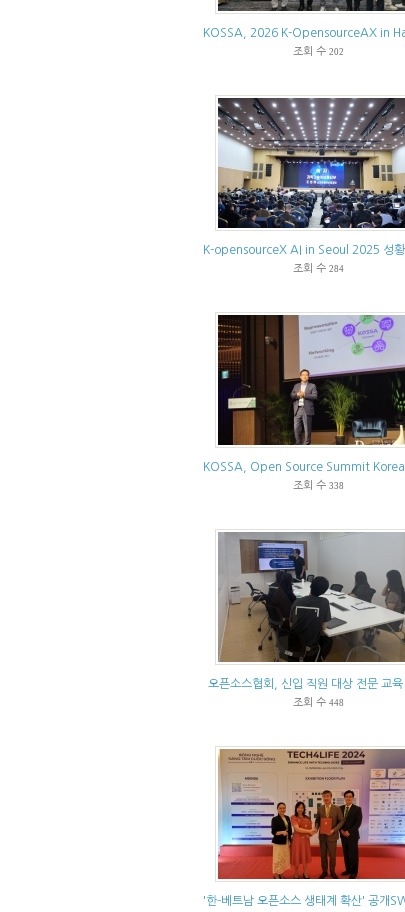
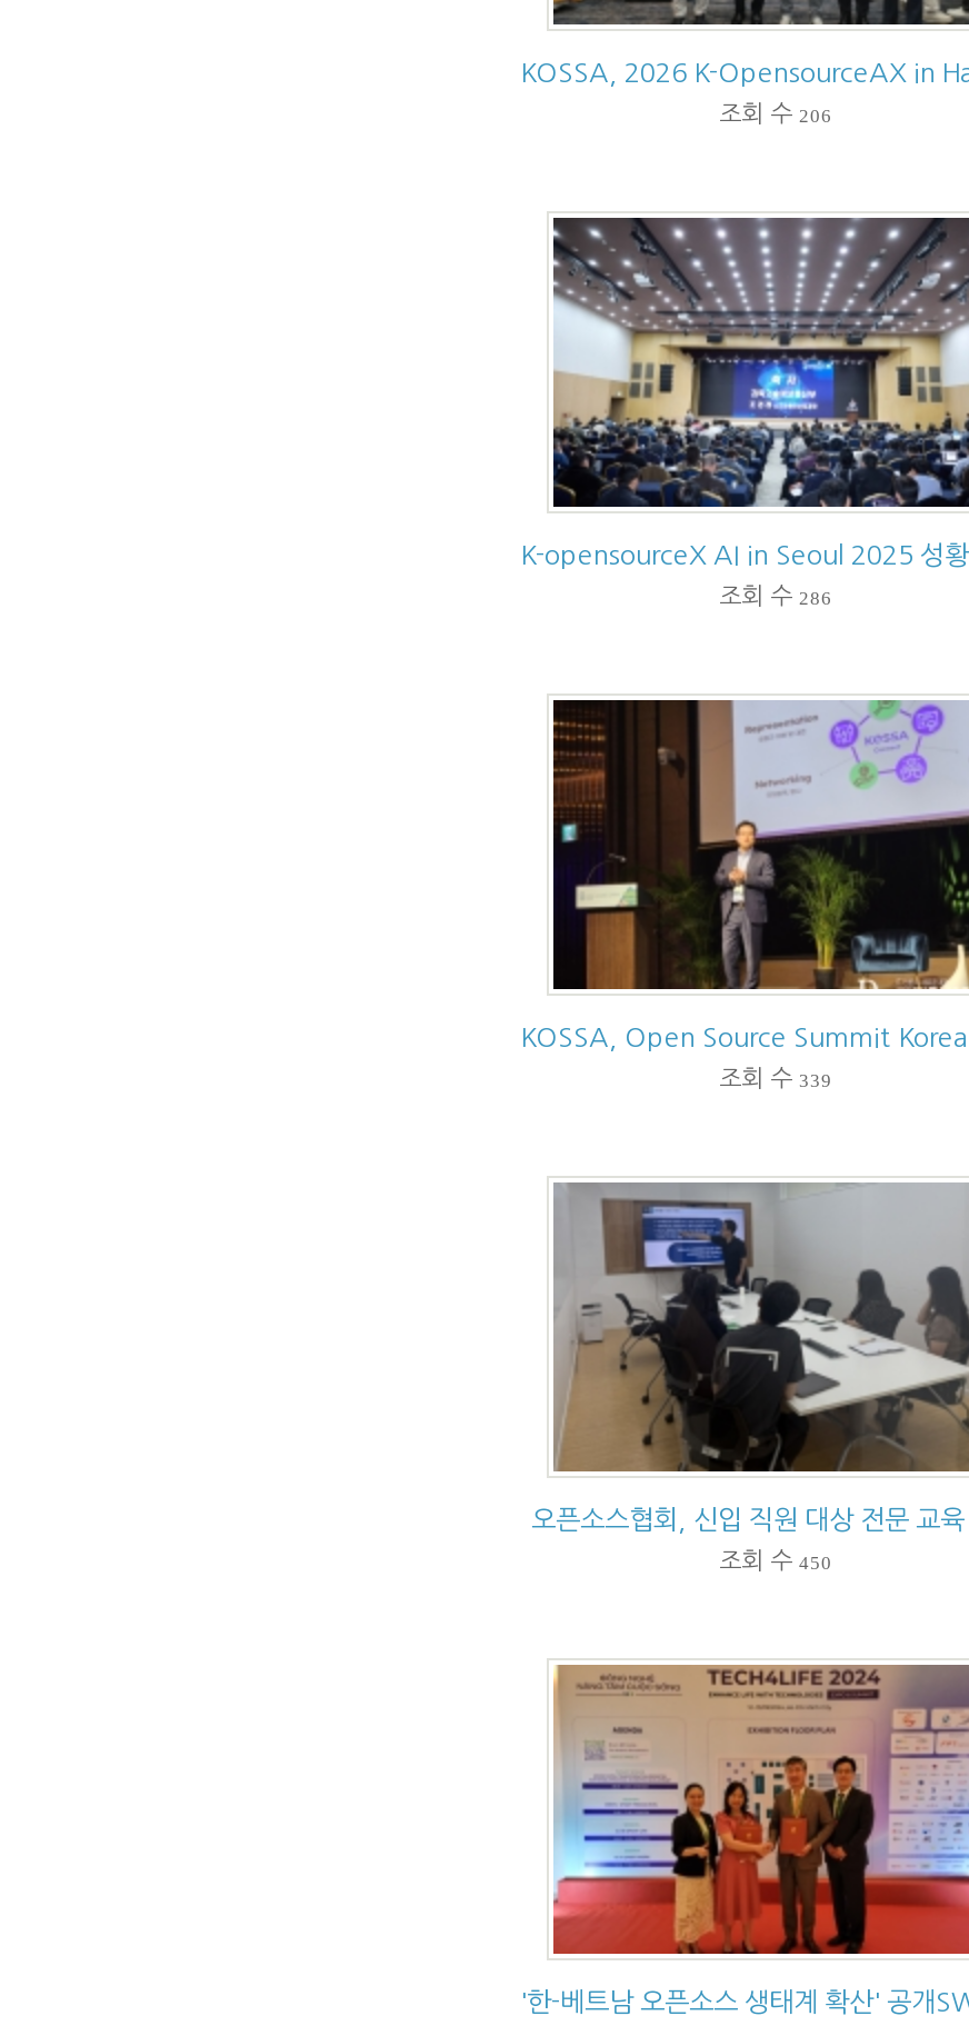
- 조회 수 202
+ 조회 수 206

- 조회 수 284
+ 조회 수 286

- 조회 수 338
+ 조회 수 339

- 조회 수 448
+ 조회 수 450
